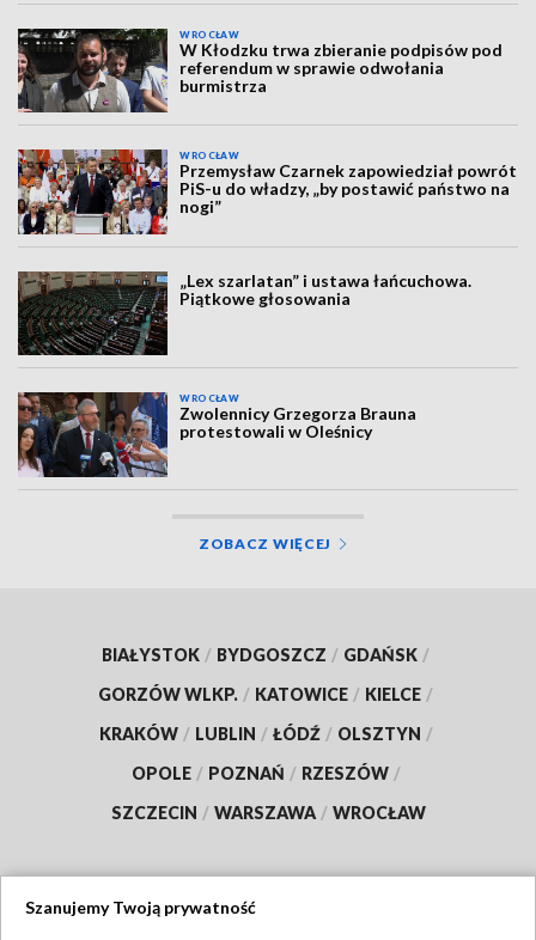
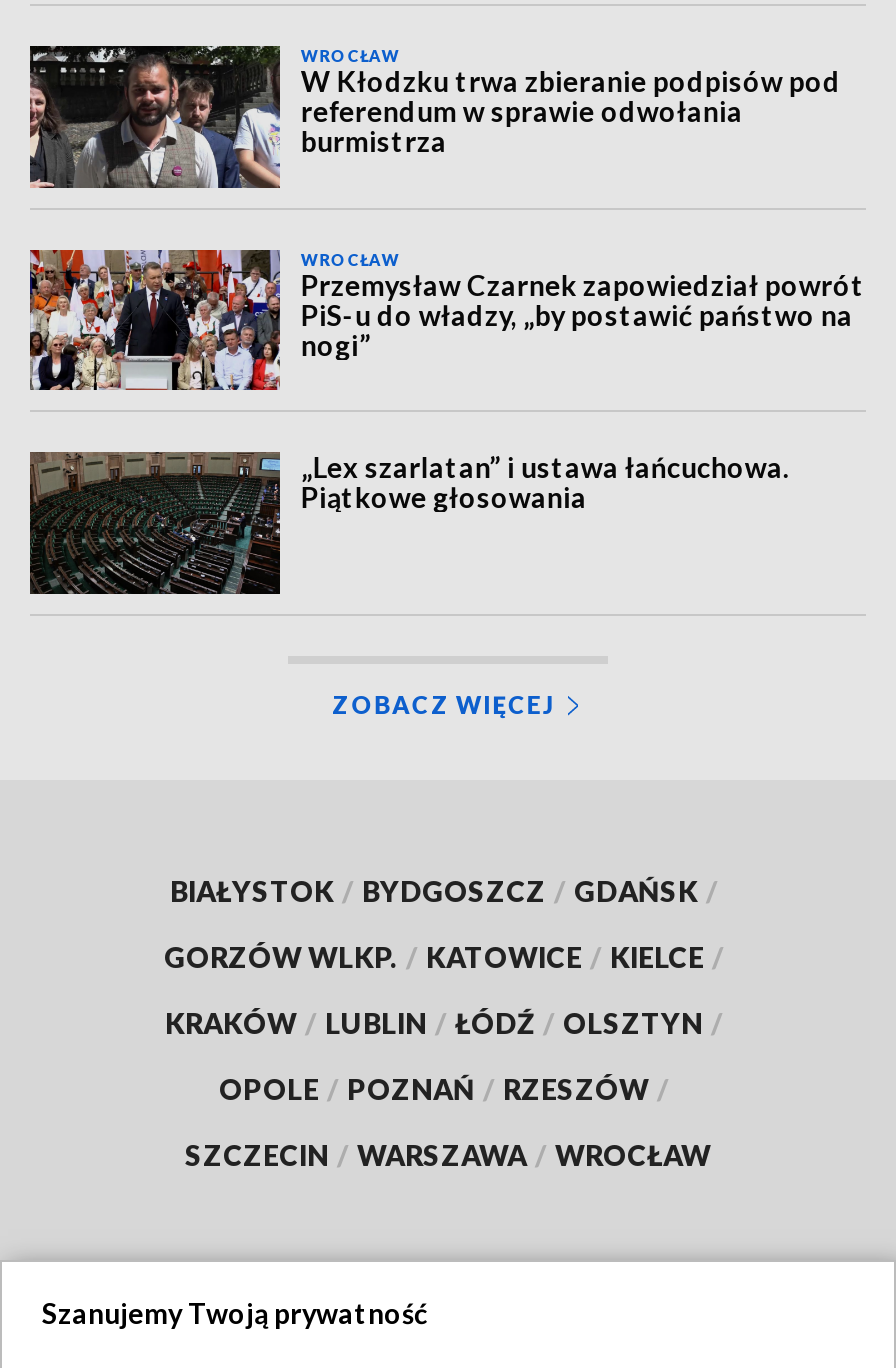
- [image]
- WROCŁAW
- Zwolennicy Grzegorza Brauna
- protestowali w Oleśnicy
